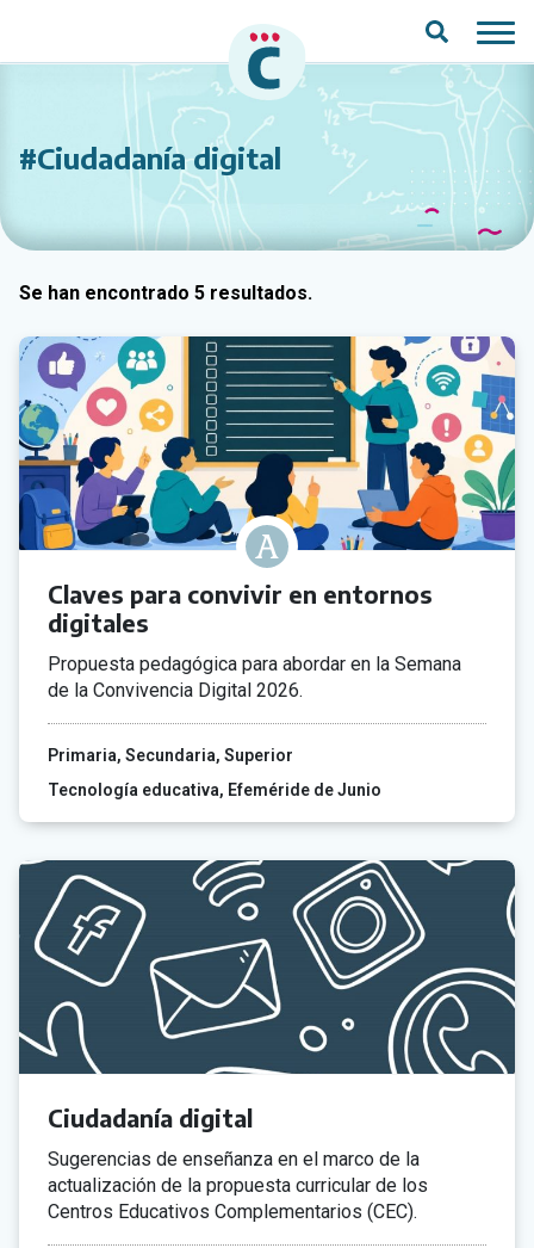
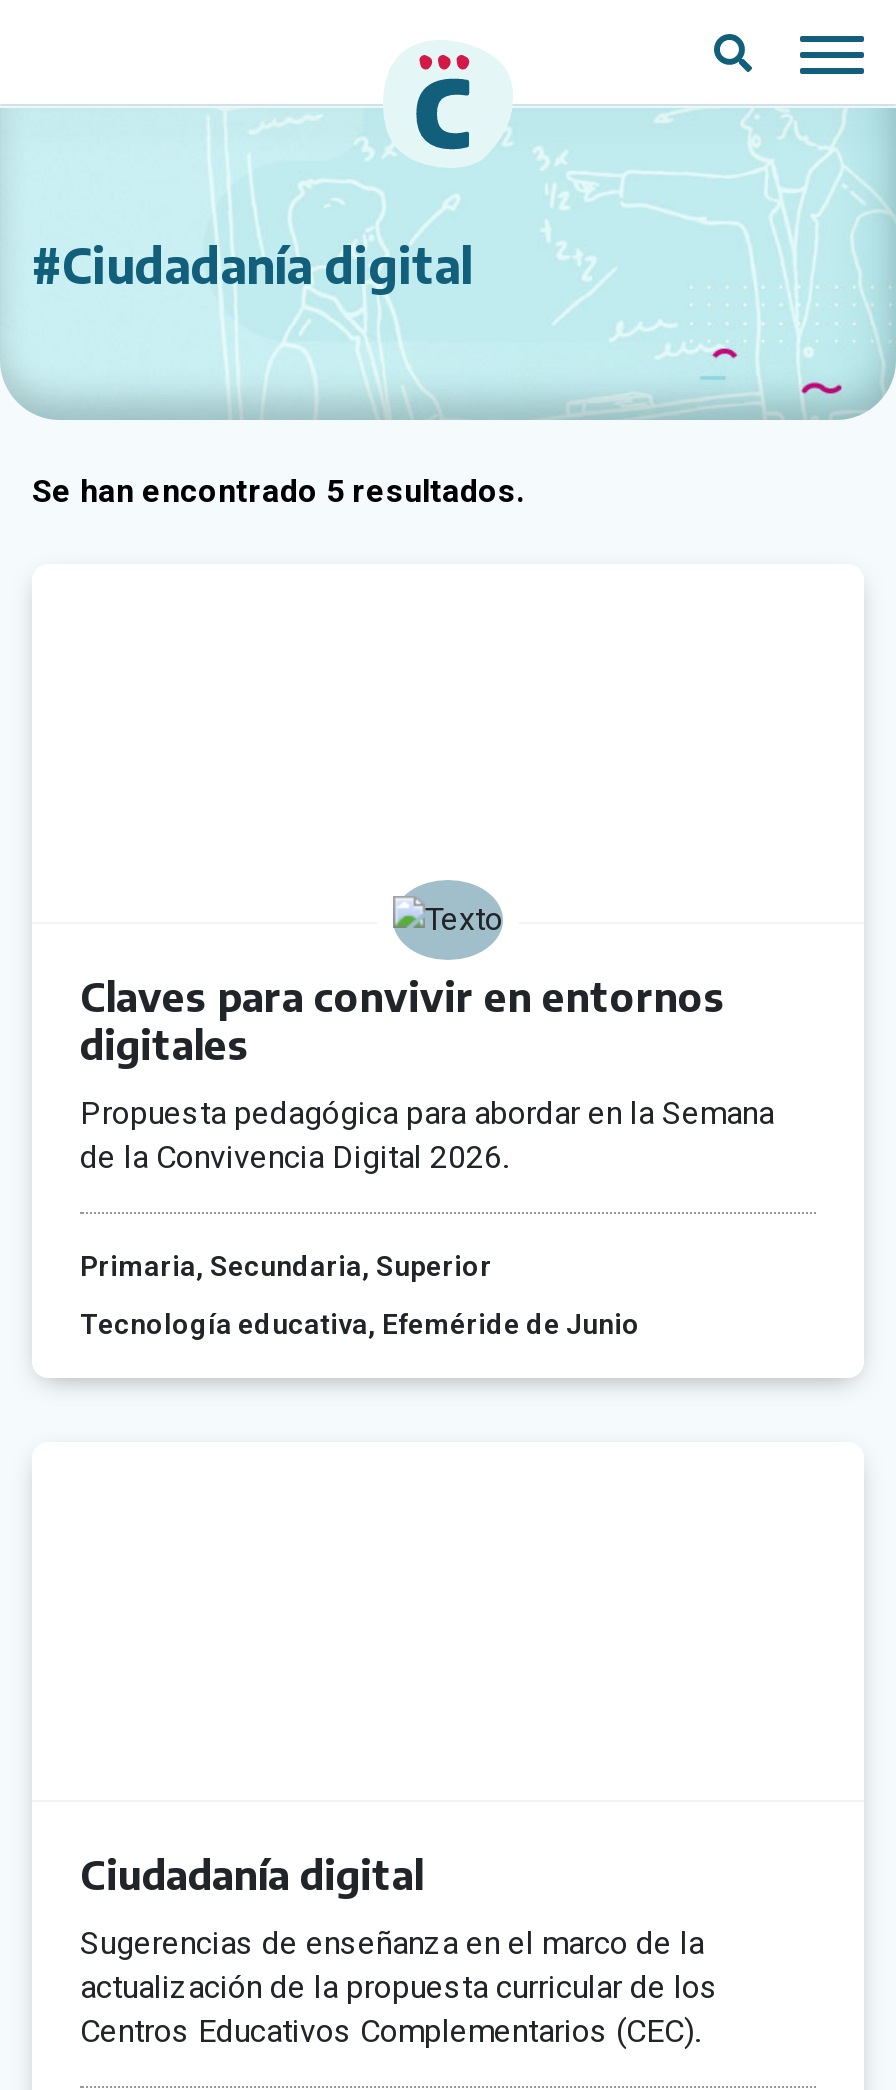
- [image]

- [image]
